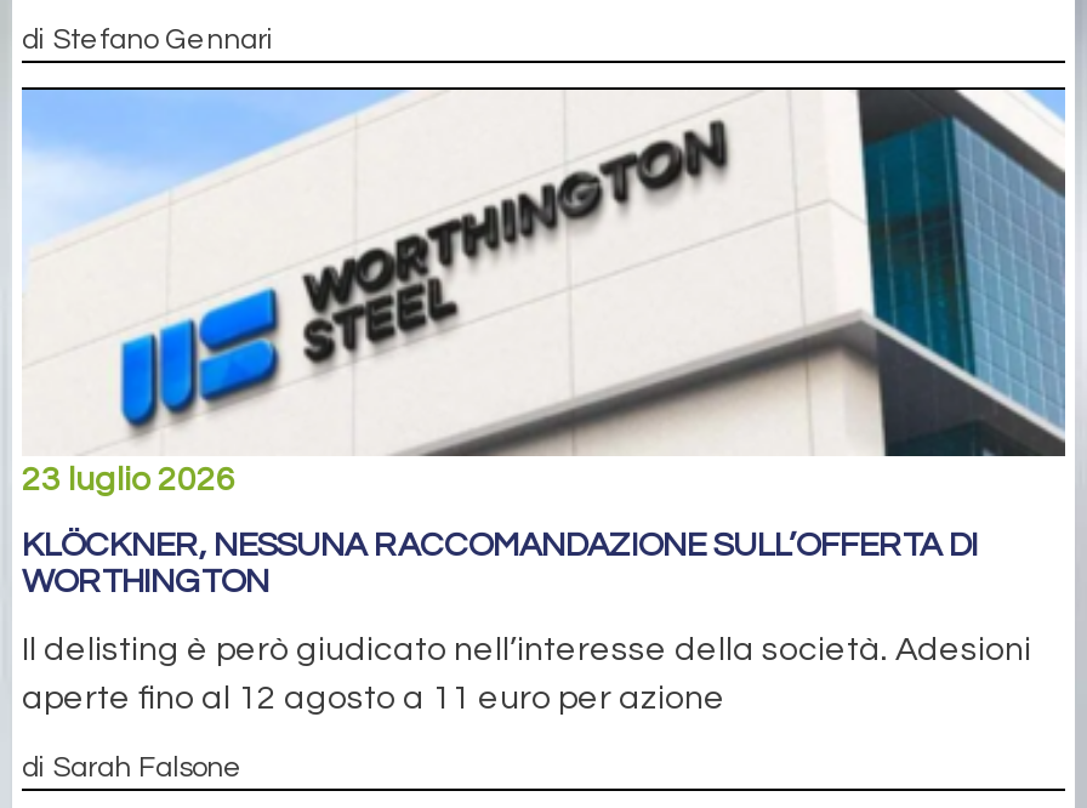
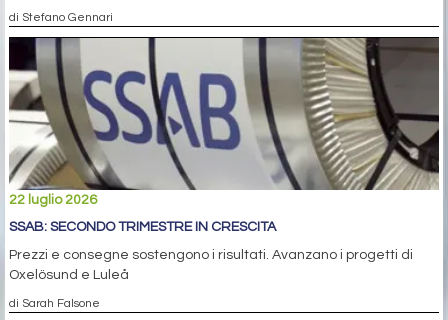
- [image]
- 23 luglio 2026
+ [image]
+ 22 luglio 2026

- KLÖCKNER, NESSUNA RACCOMANDAZIONE SULL’OFFERTA DI
- WORTHINGTON
+ SSAB: SECONDO TRIMESTRE IN CRESCITA

- Il delisting è però giudicato nell’interesse della società. Adesioni
- aperte fino al 12 agosto a 11 euro per azione
+ Prezzi e consegne sostengono i risultati. Avanzano i progetti di
+ Oxelösund e Luleå
